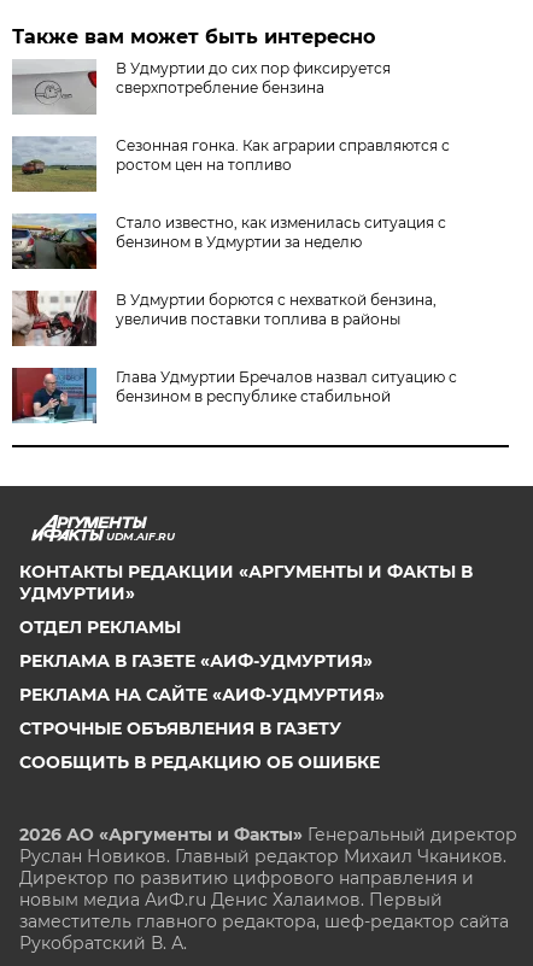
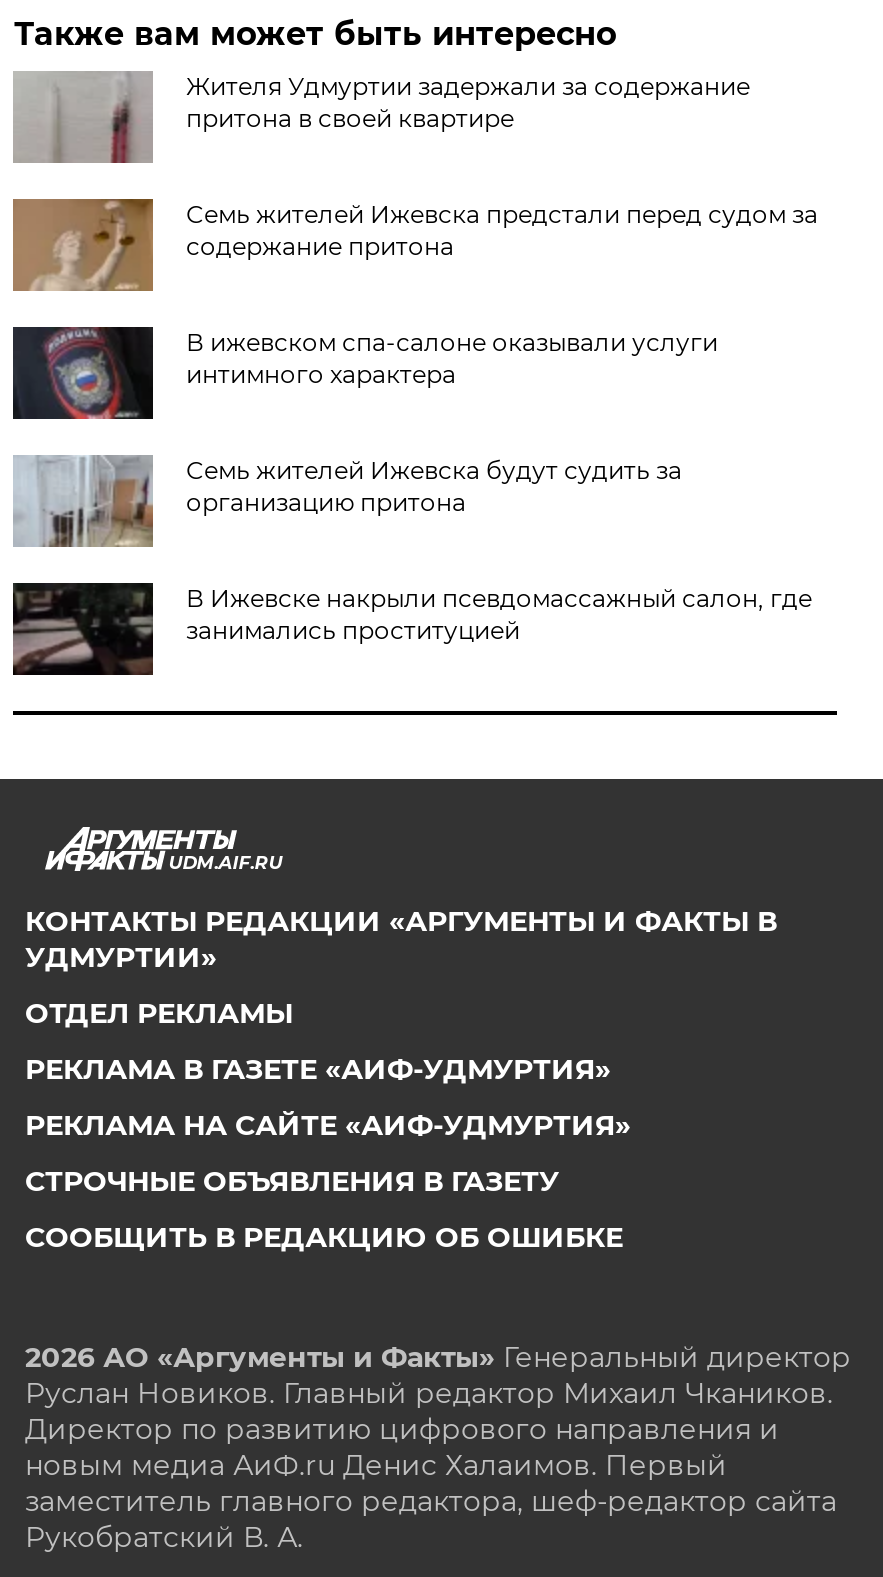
- [image]
- В Удмуртии до сих пор фиксируется
- сверхпотребление бензина
+ [image]
+ Жителя Удмуртии задержали за содержание
+ притона в своей квартире

- [image]
- Сезонная гонка. Как аграрии справляются с
- ростом цен на топливо
+ [image]
+ Семь жителей Ижевска предстали перед судом за
+ содержание притона

- [image]
- Стало известно, как изменилась ситуация с
- бензином в Удмуртии за неделю
+ [image]
+ В ижевском спа-салоне оказывали услуги
+ интимного характера

- [image]
- В Удмуртии борются с нехваткой бензина,
- увеличив поставки топлива в районы
+ [image]
+ Семь жителей Ижевска будут судить за
+ организацию притона

- [image]
- Глава Удмуртии Бречалов назвал ситуацию с
- бензином в республике стабильной
+ [image]
+ В Ижевске накрыли псевдомассажный салон, где
+ занимались проституцией
